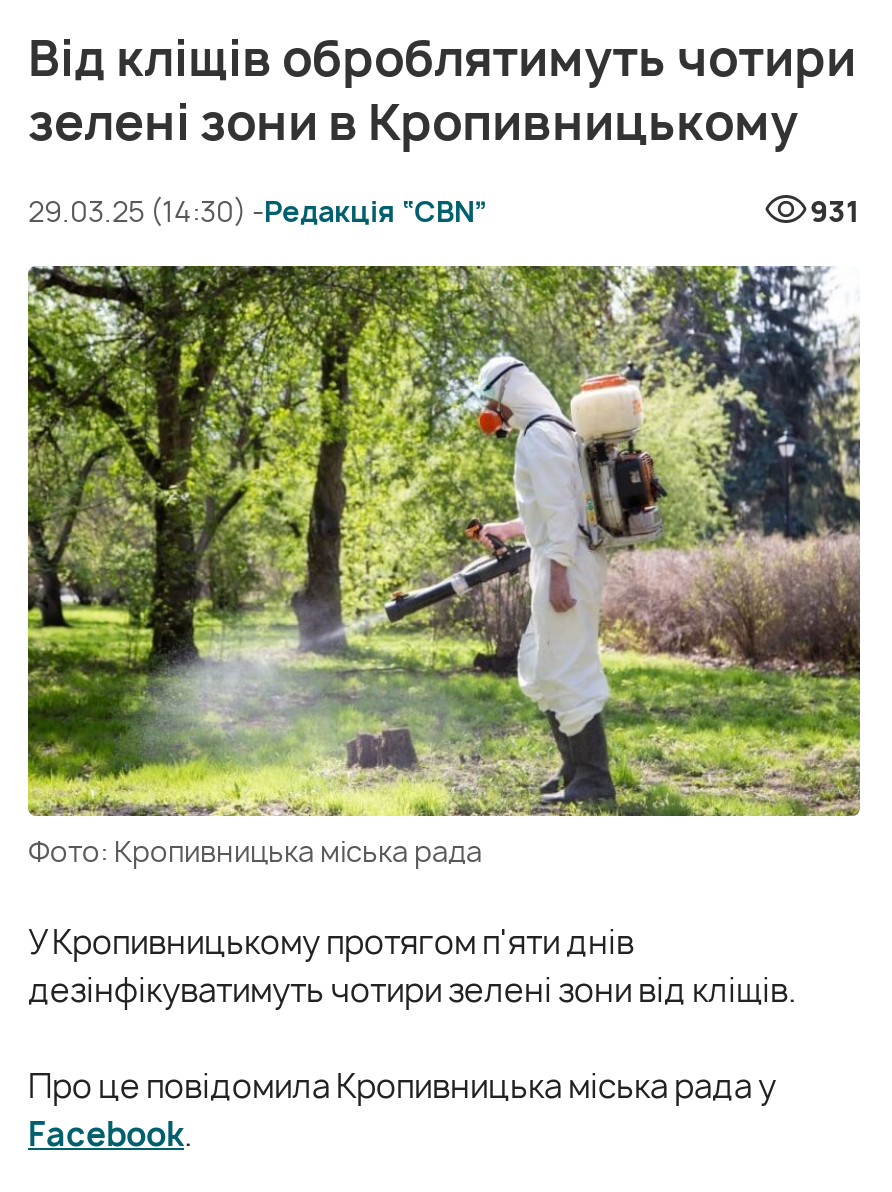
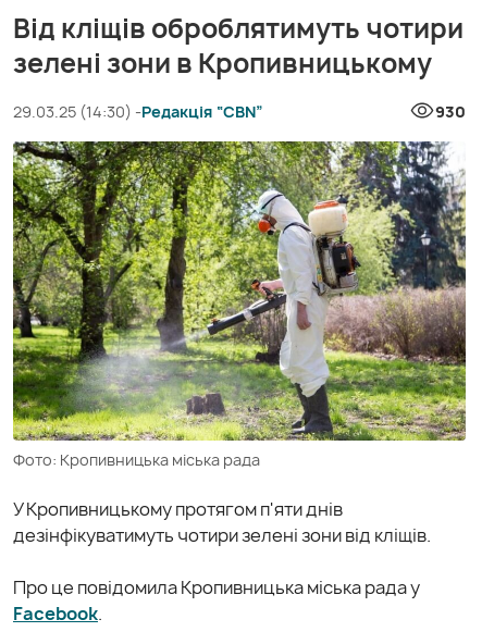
- 931
+ 930
